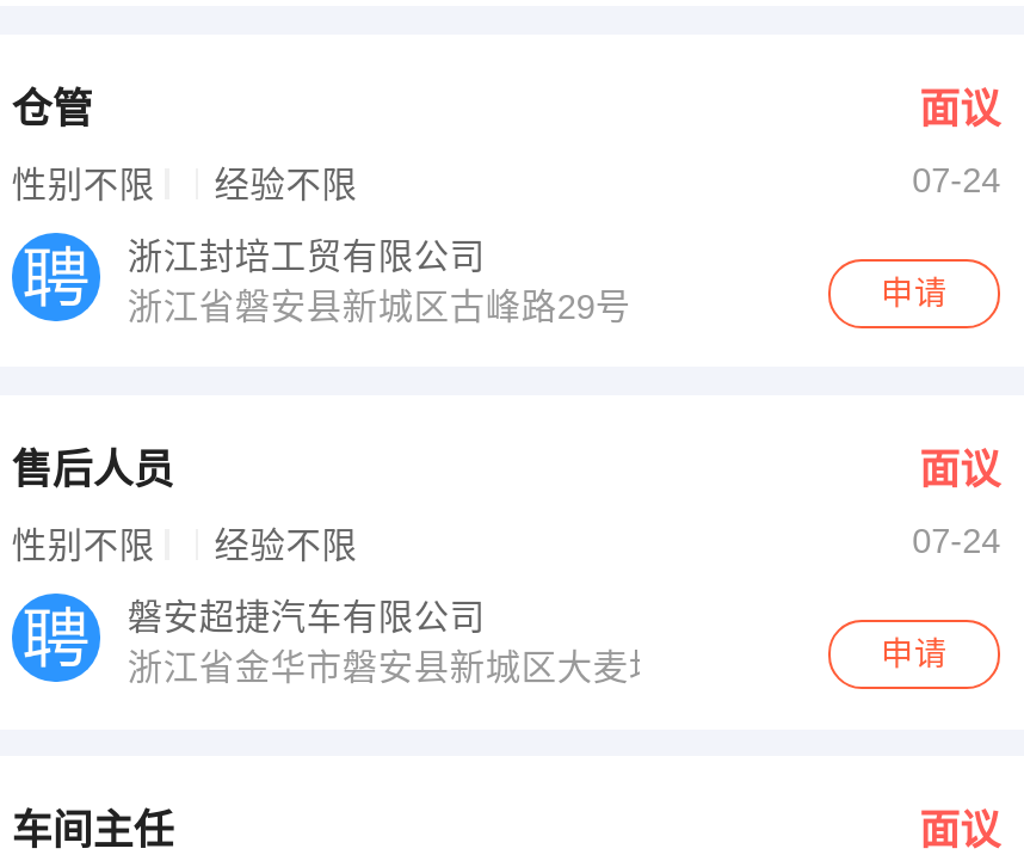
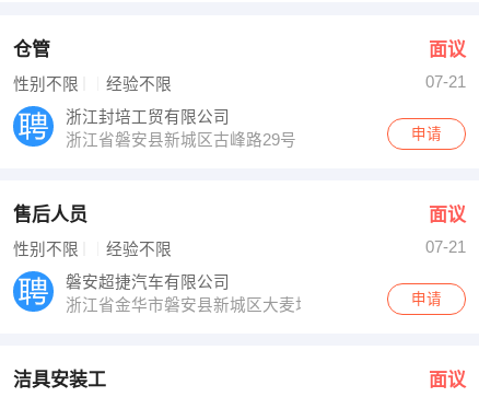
- 07-24
+ 07-21

- 07-24
+ 07-21

- 车间主任
+ 洁具安装工
